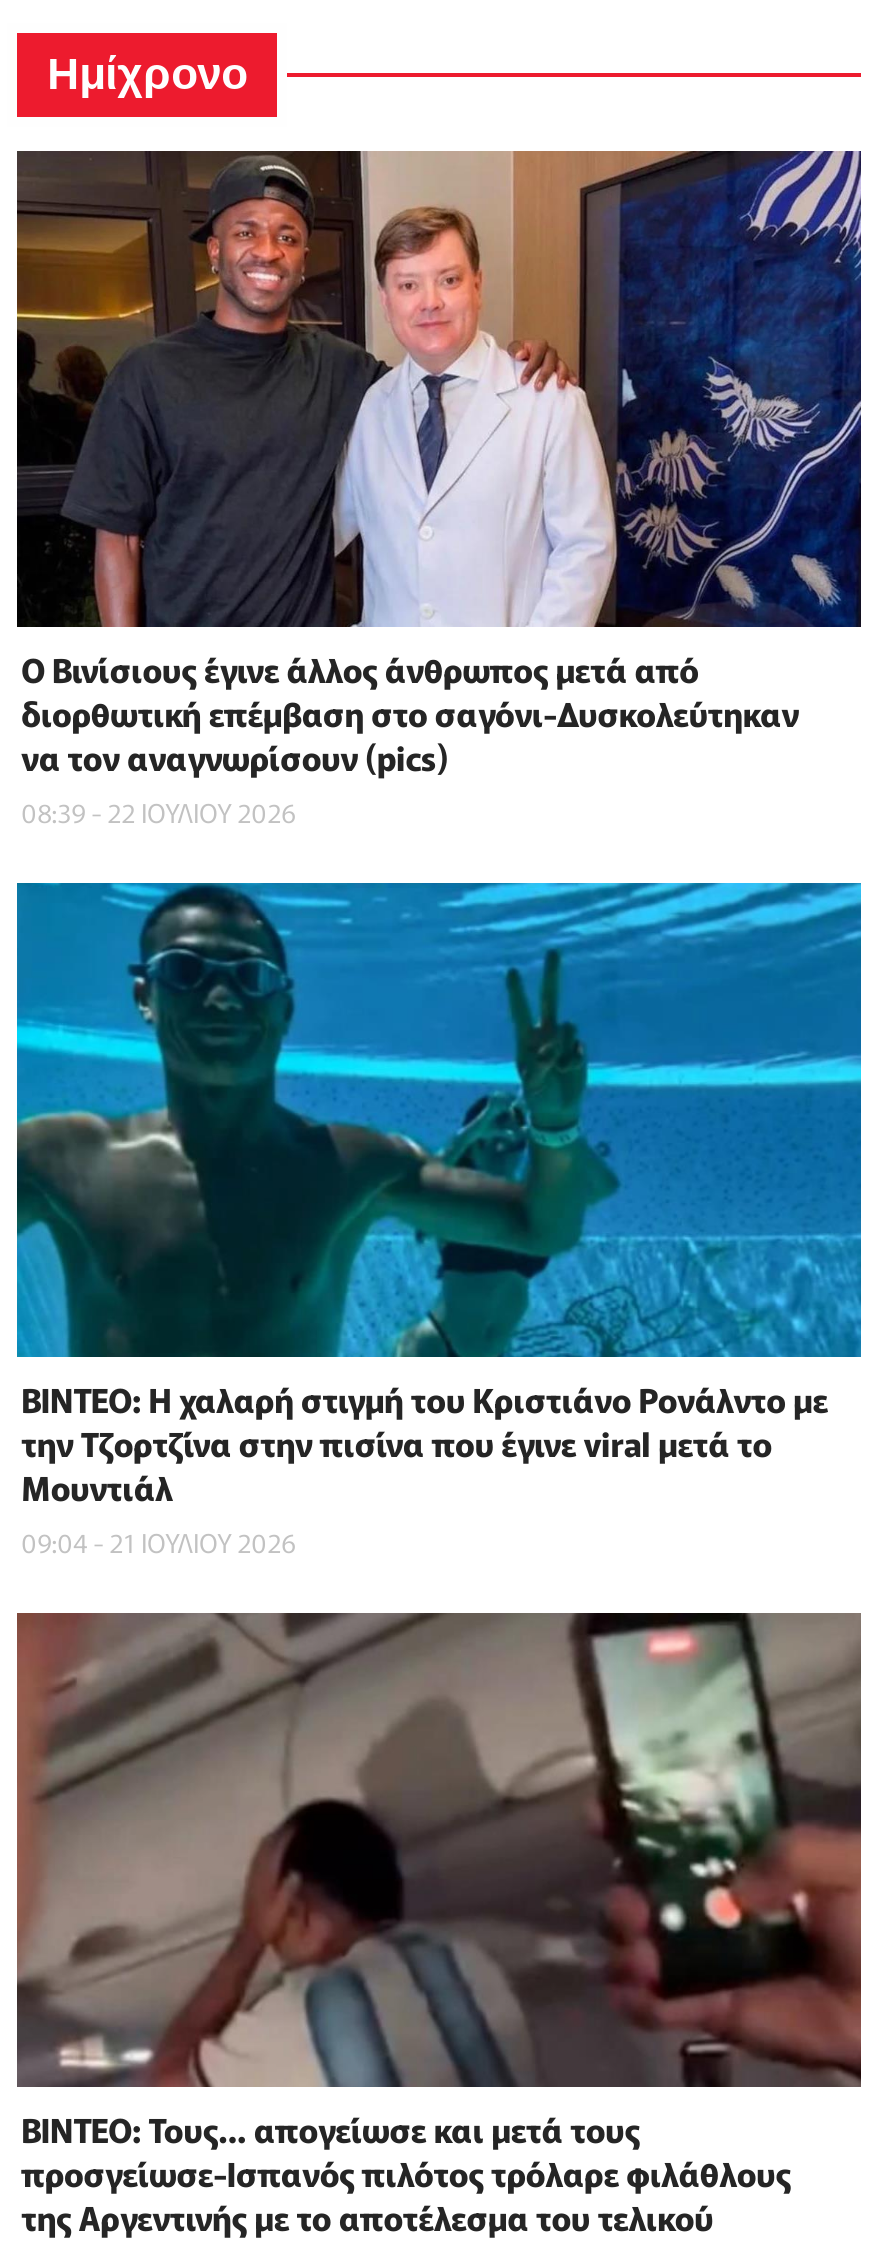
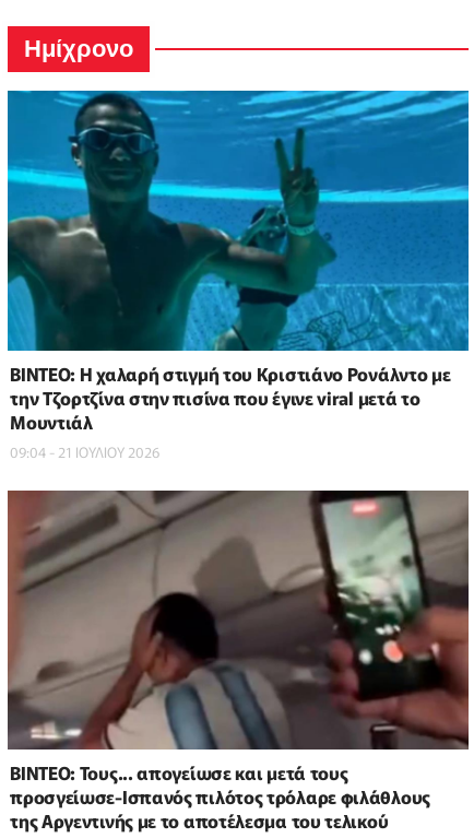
- [image]
- Ο Βινίσιους έγινε άλλος άνθρωπος μετά από
- διορθωτική επέμβαση στο σαγόνι-Δυσκολεύτηκαν
- να τον αναγνωρίσουν (pics)
- 08:39 - 22 ΙΟΥΛΙΟΥ 2026
